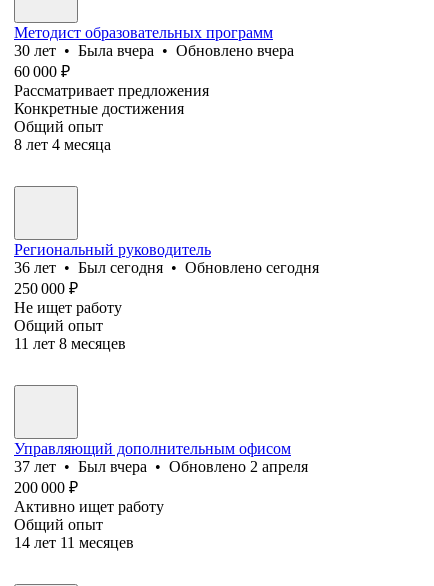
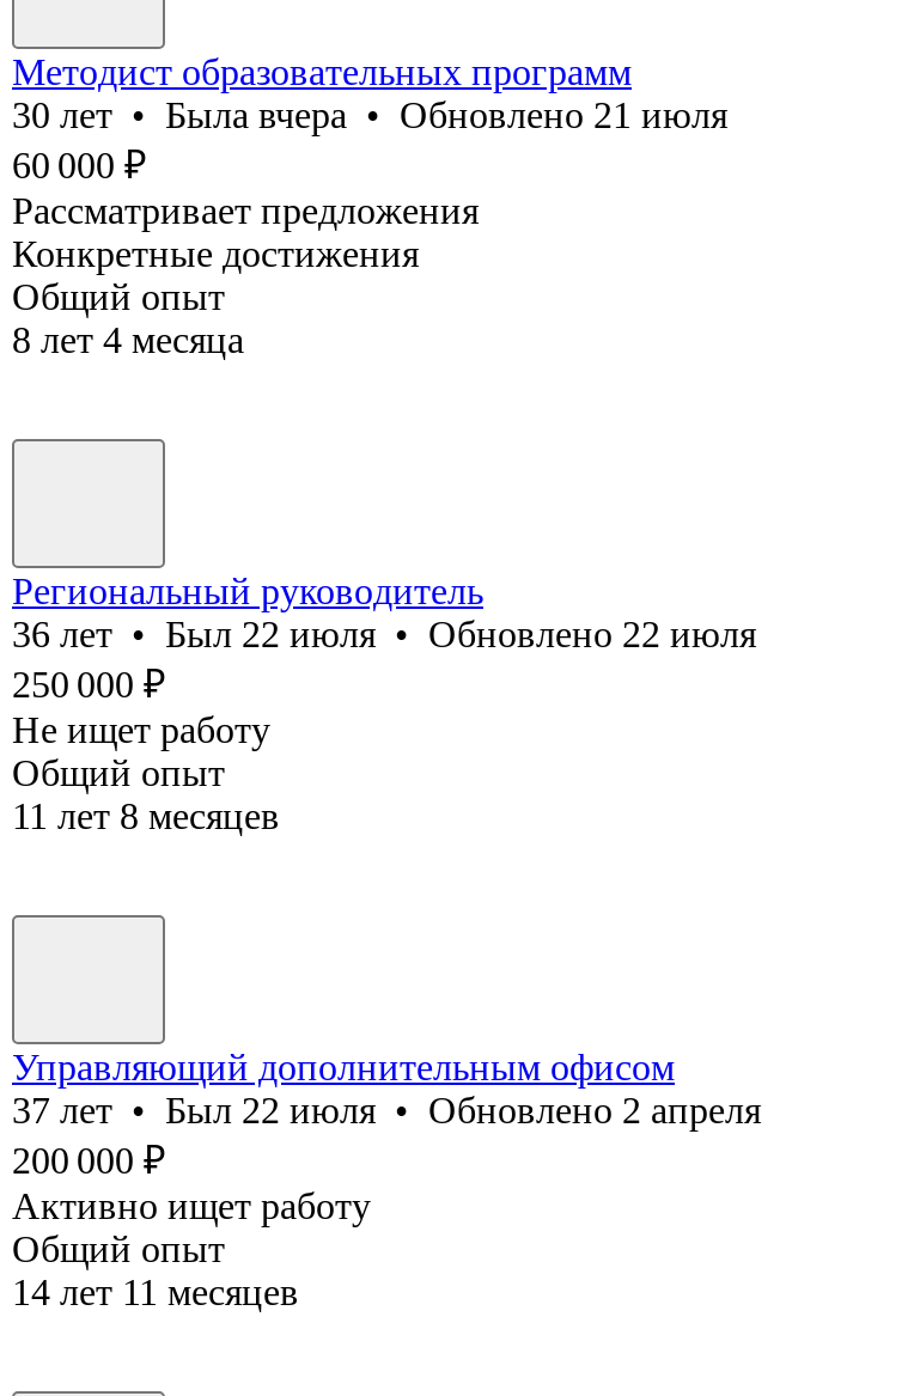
- 30 лет • Была вчера • Обновлено вчера
+ 30 лет • Была вчера • Обновлено 21 июля

- 36 лет • Был сегодня • Обновлено сегодня
+ 36 лет • Был 22 июля • Обновлено 22 июля

- 37 лет • Был вчера • Обновлено 2 апреля
+ 37 лет • Был 22 июля • Обновлено 2 апреля
